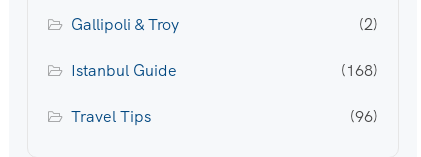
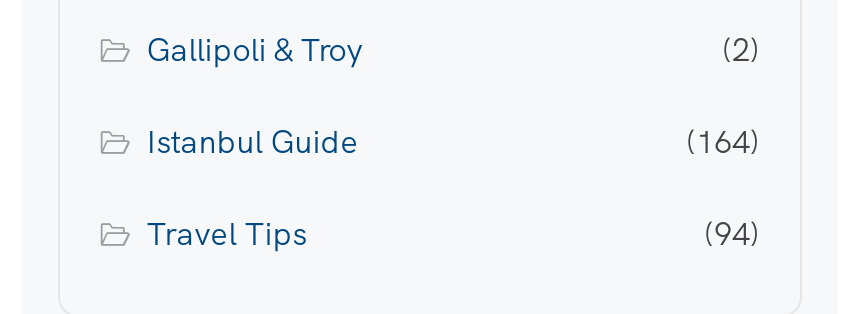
- (168)
+ (164)

- (96)
+ (94)
